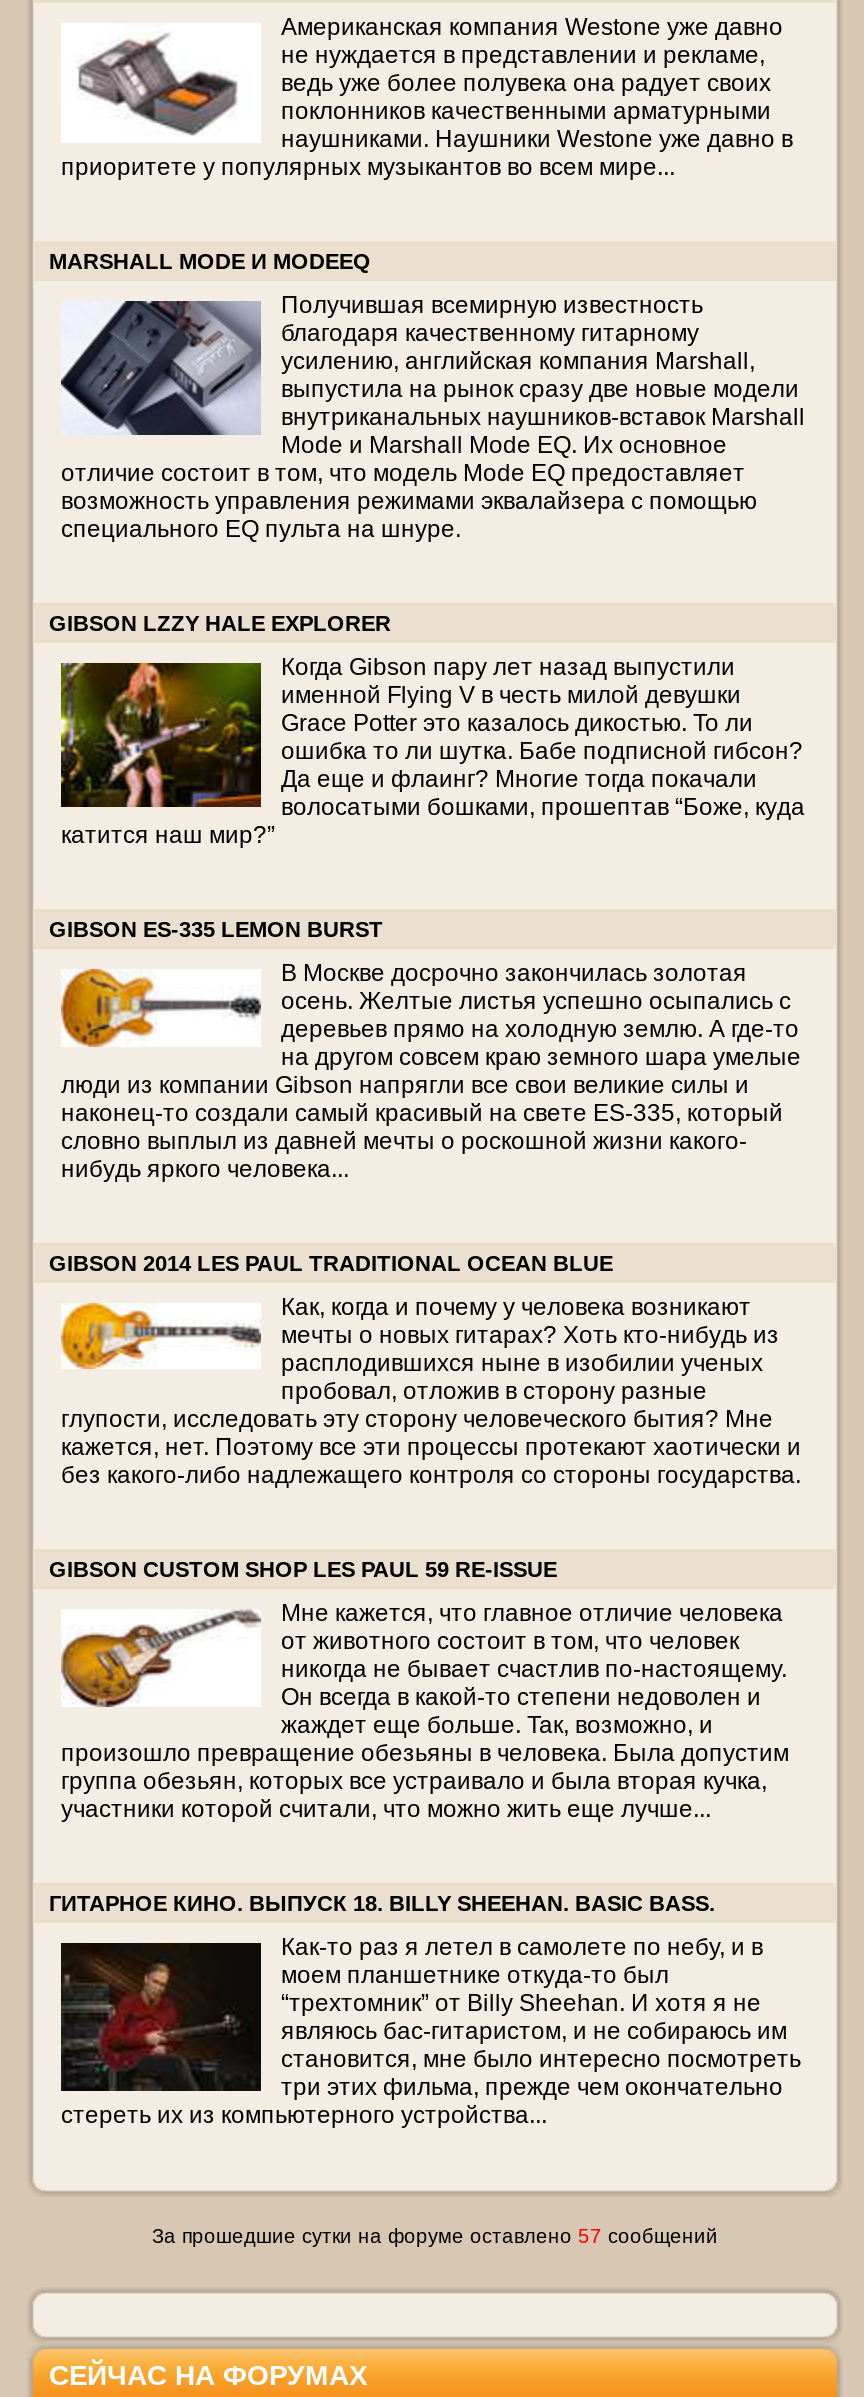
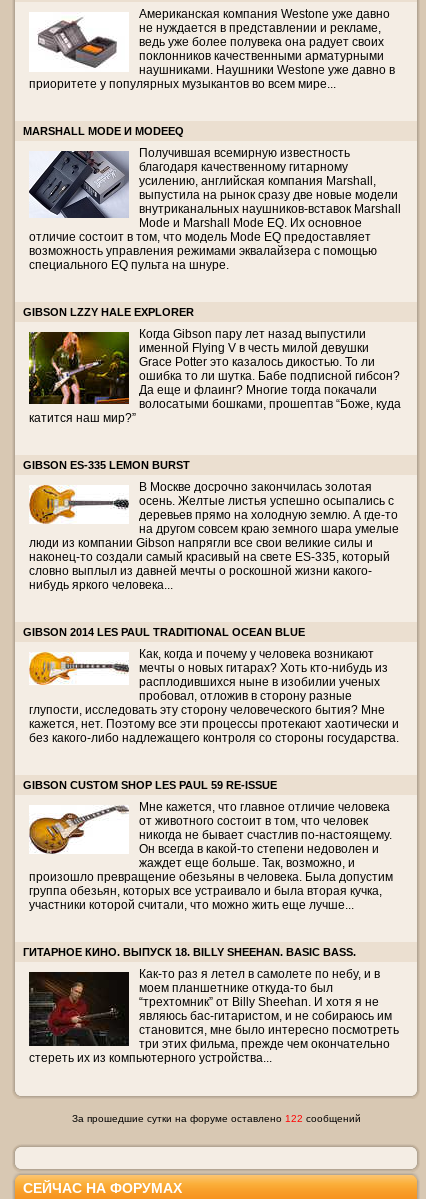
- За прошедшие сутки на форуме оставлено 57 сообщений
+ За прошедшие сутки на форуме оставлено 122 сообщений
